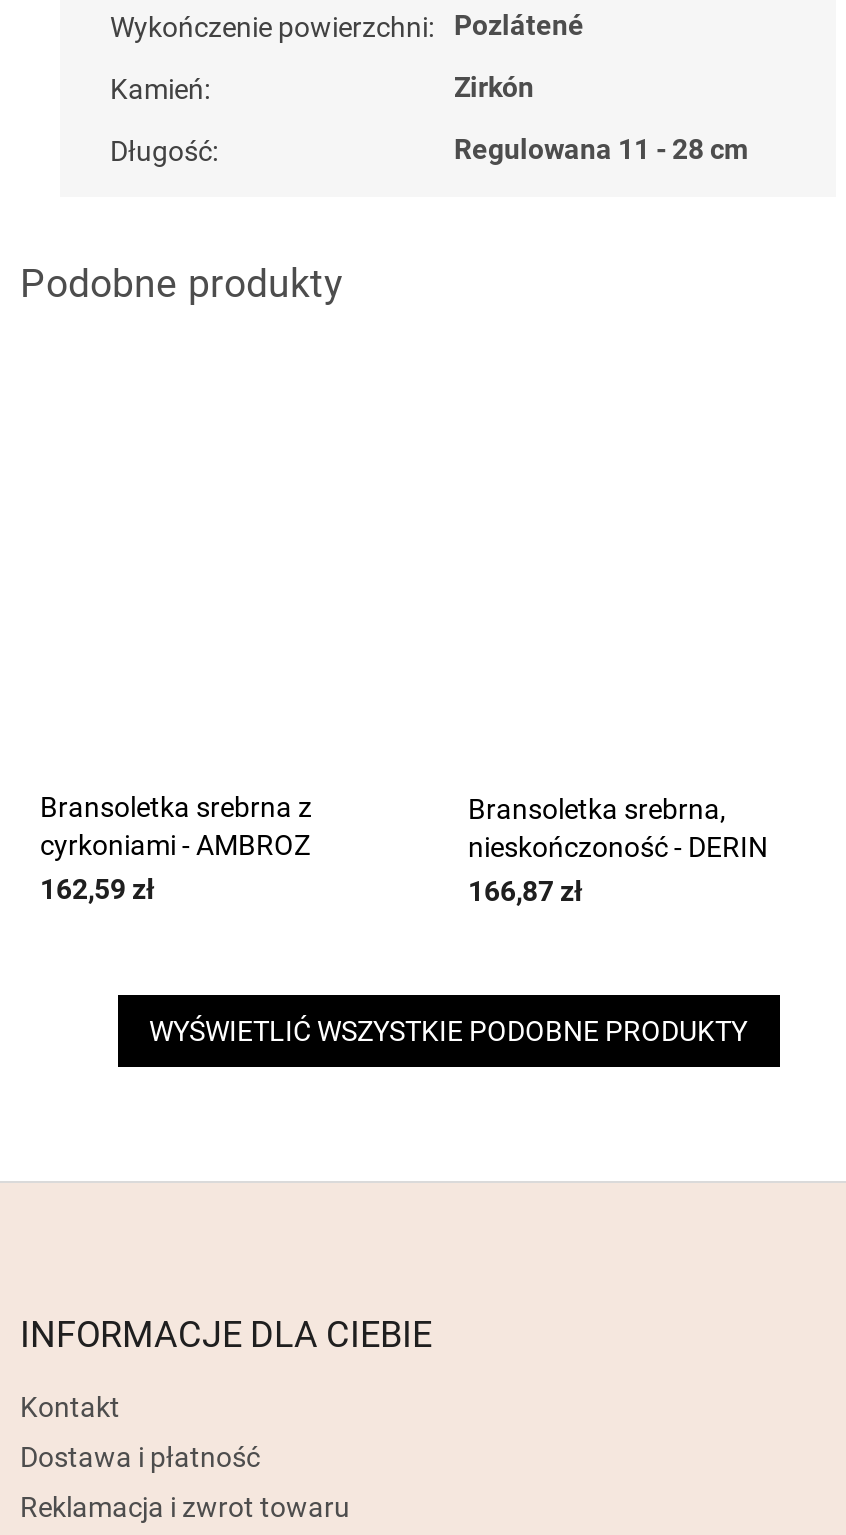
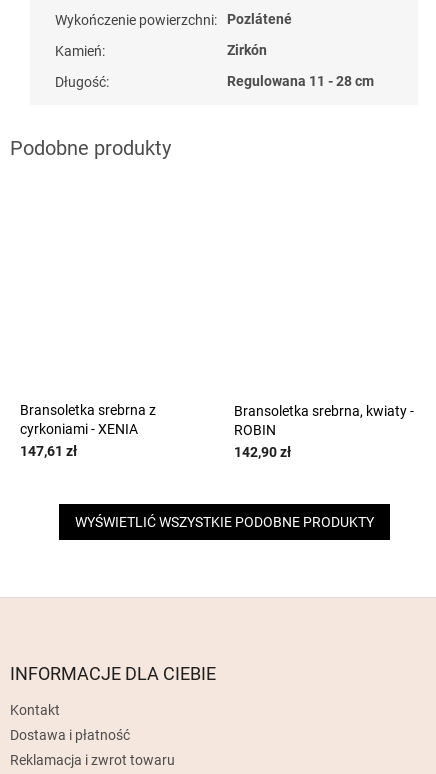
- Bransoletka srebrna,
- nieskończoność - DERIN
- 166,87 zł
+ Bransoletka srebrna, kwiaty -
+ ROBIN
+ 142,90 zł

- cyrkoniami - AMBROZ
- 162,59 zł
+ cyrkoniami - XENIA
+ 147,61 zł
